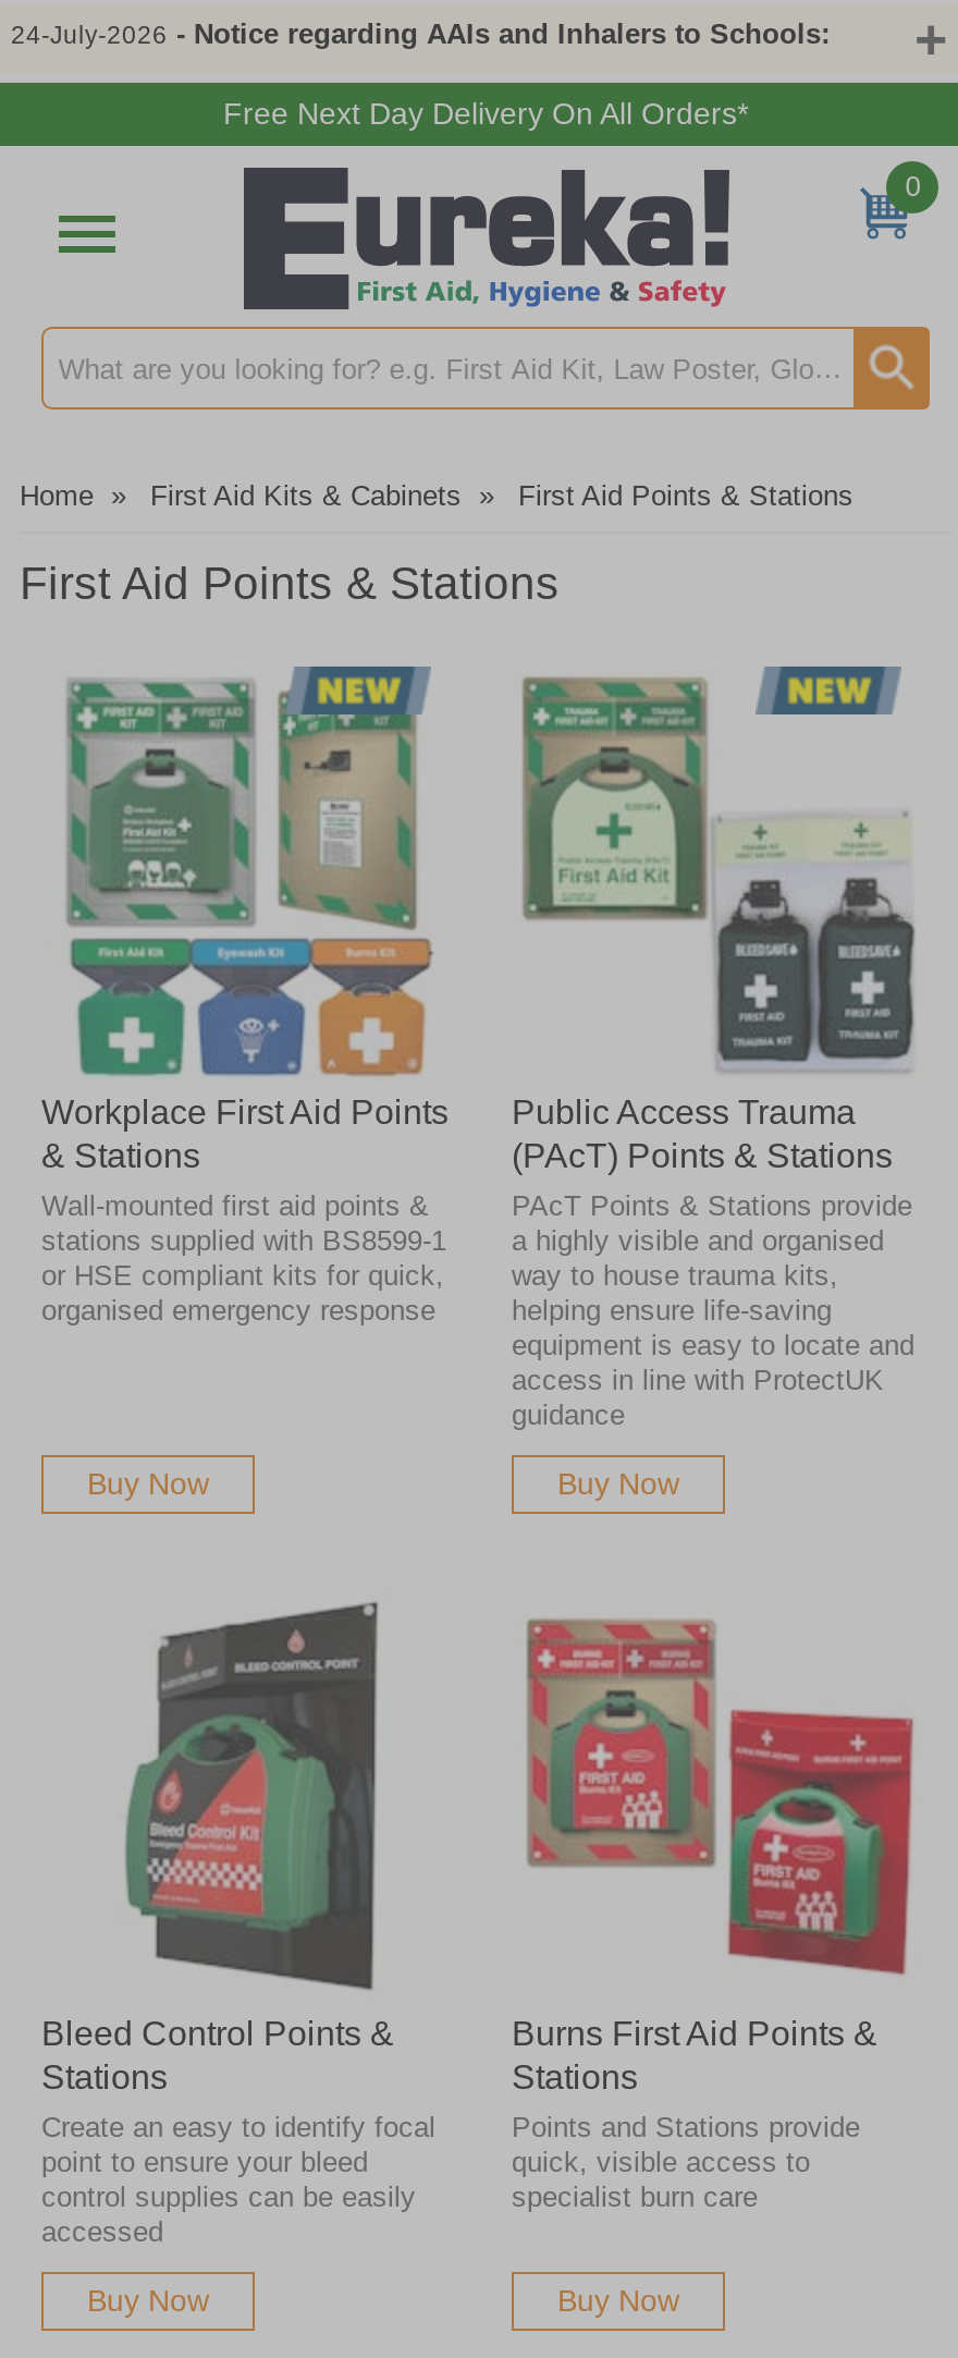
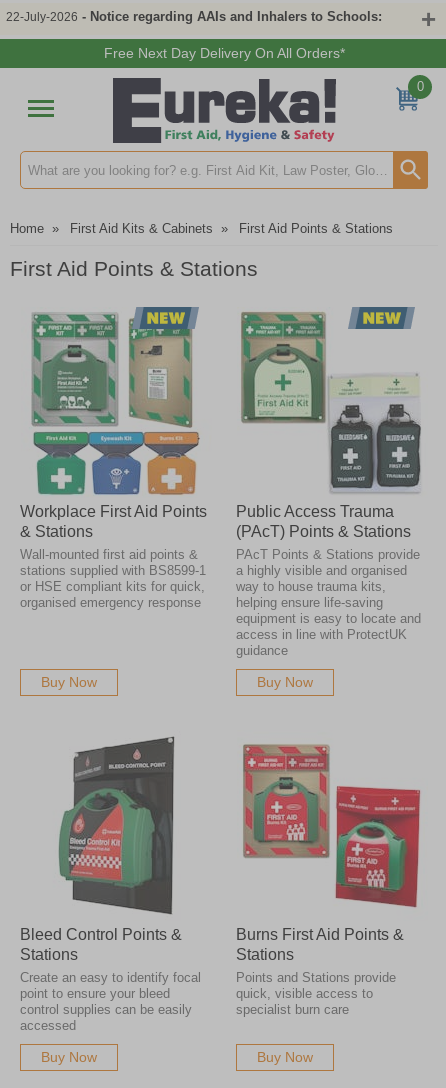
- 24-July-2026 - Notice regarding AAIs and Inhalers to Schools:
+ 22-July-2026 - Notice regarding AAIs and Inhalers to Schools:
